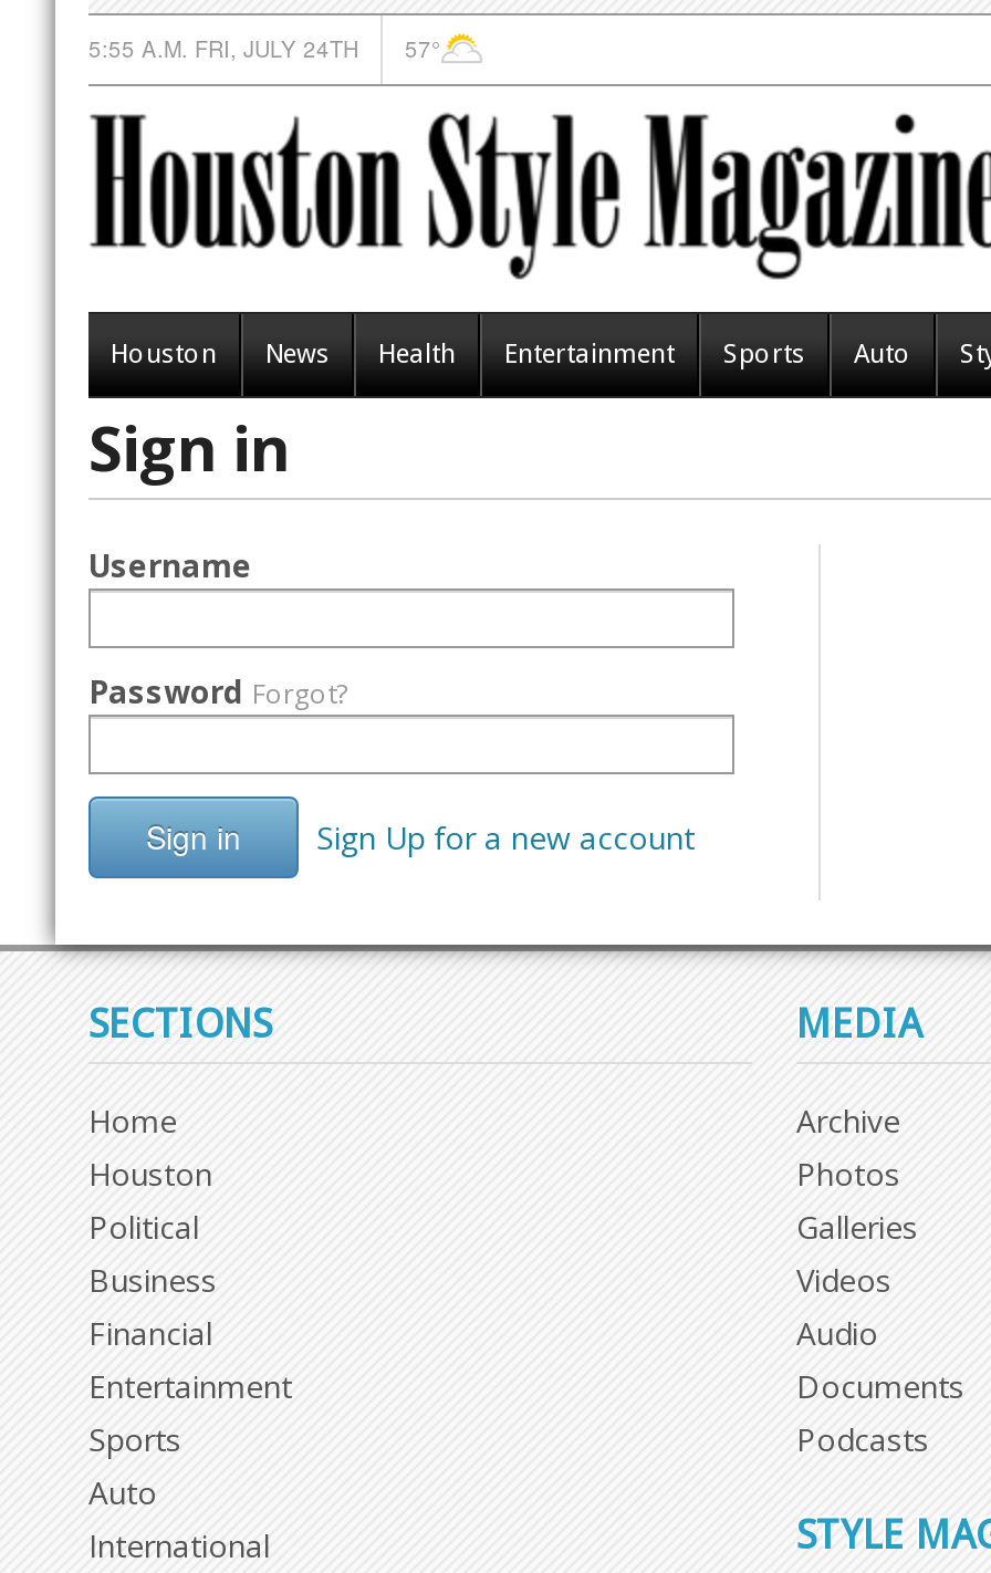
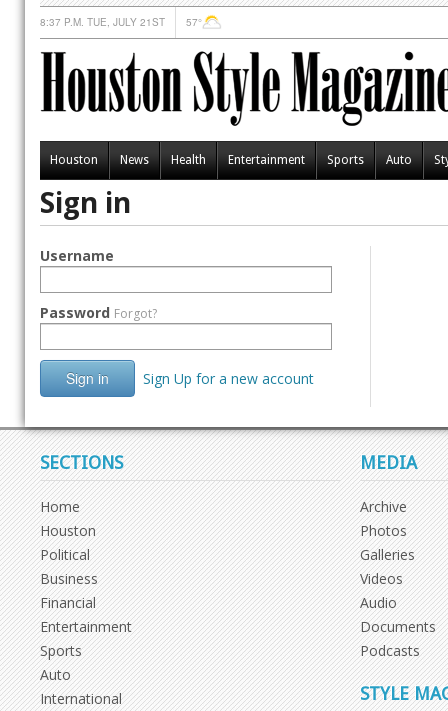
- 5:55 A.M. FRI, JULY 24TH 57°
+ 8:37 P.M. TUE, JULY 21ST 57°
